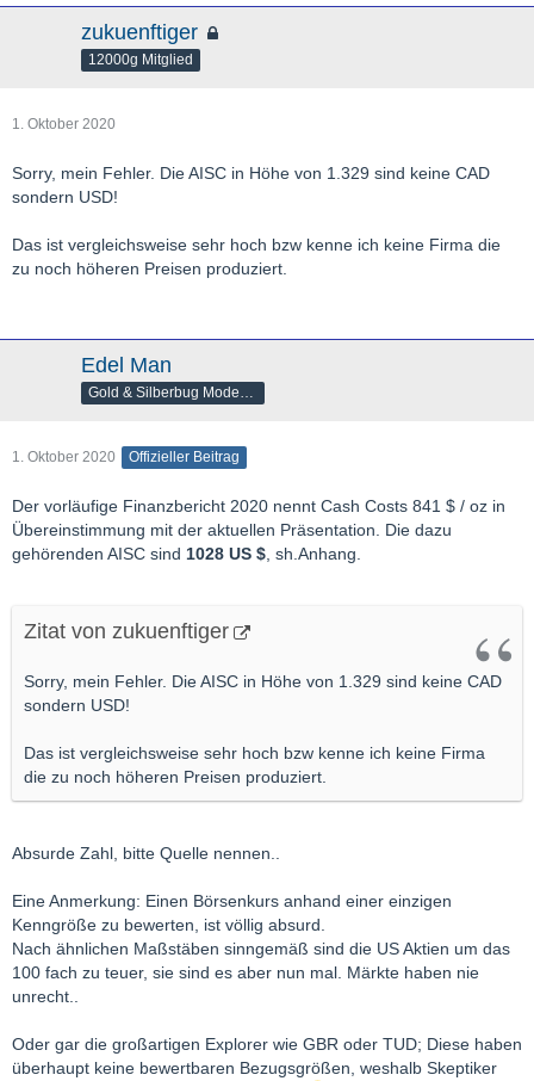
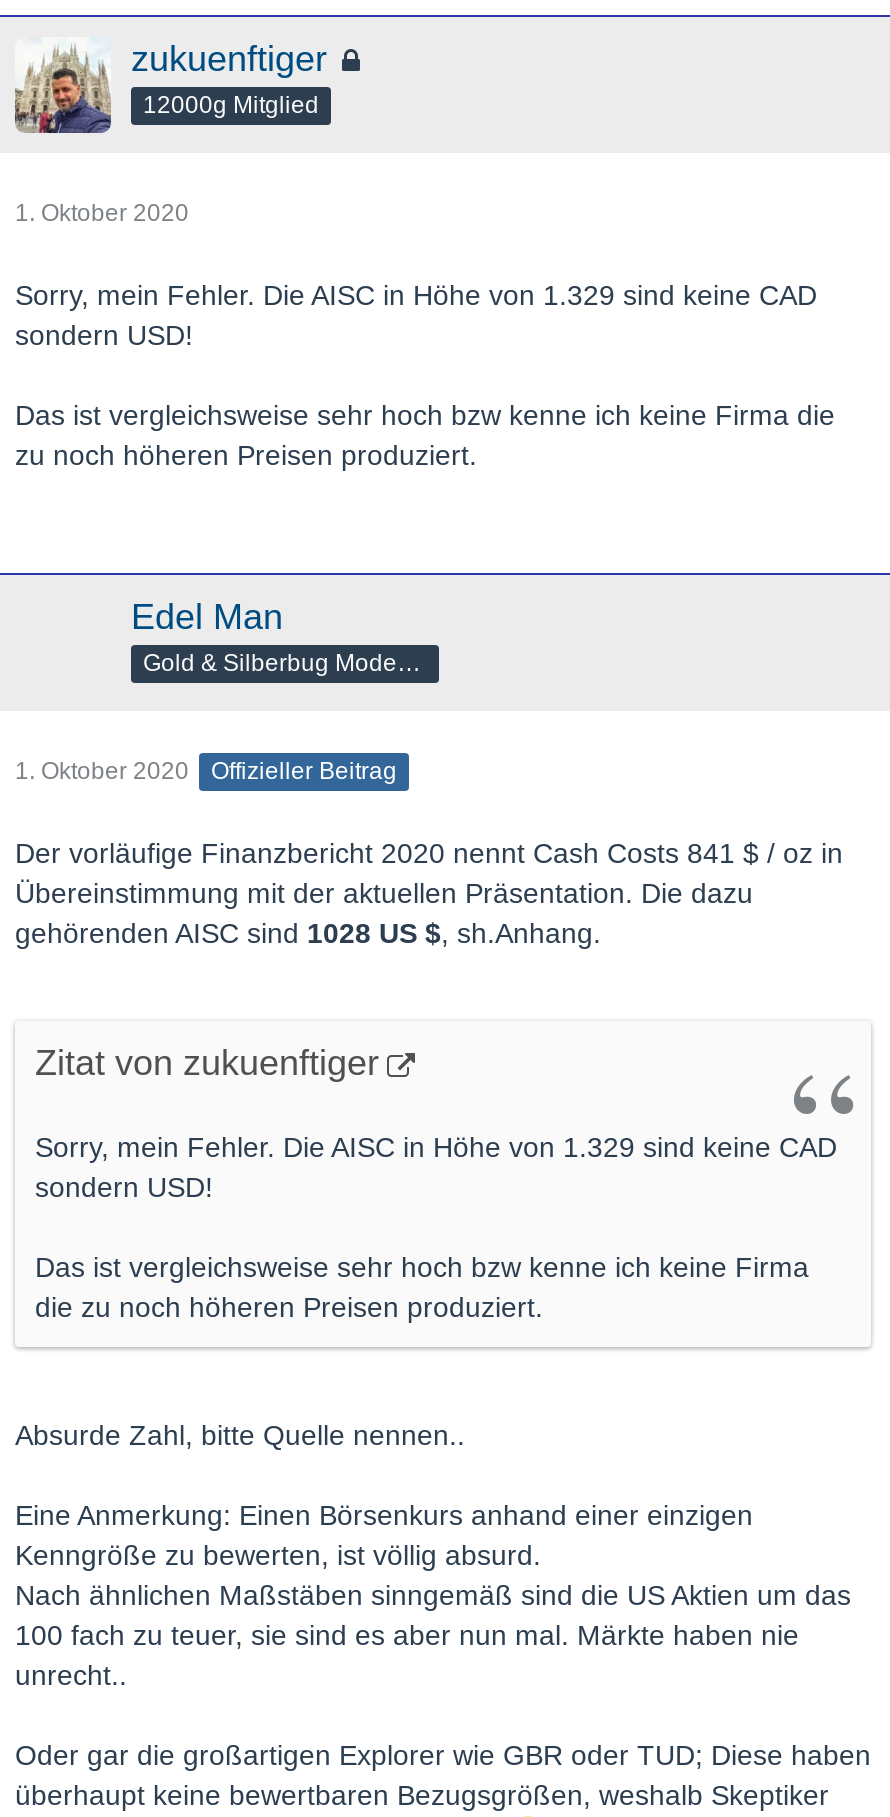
+ [image]
